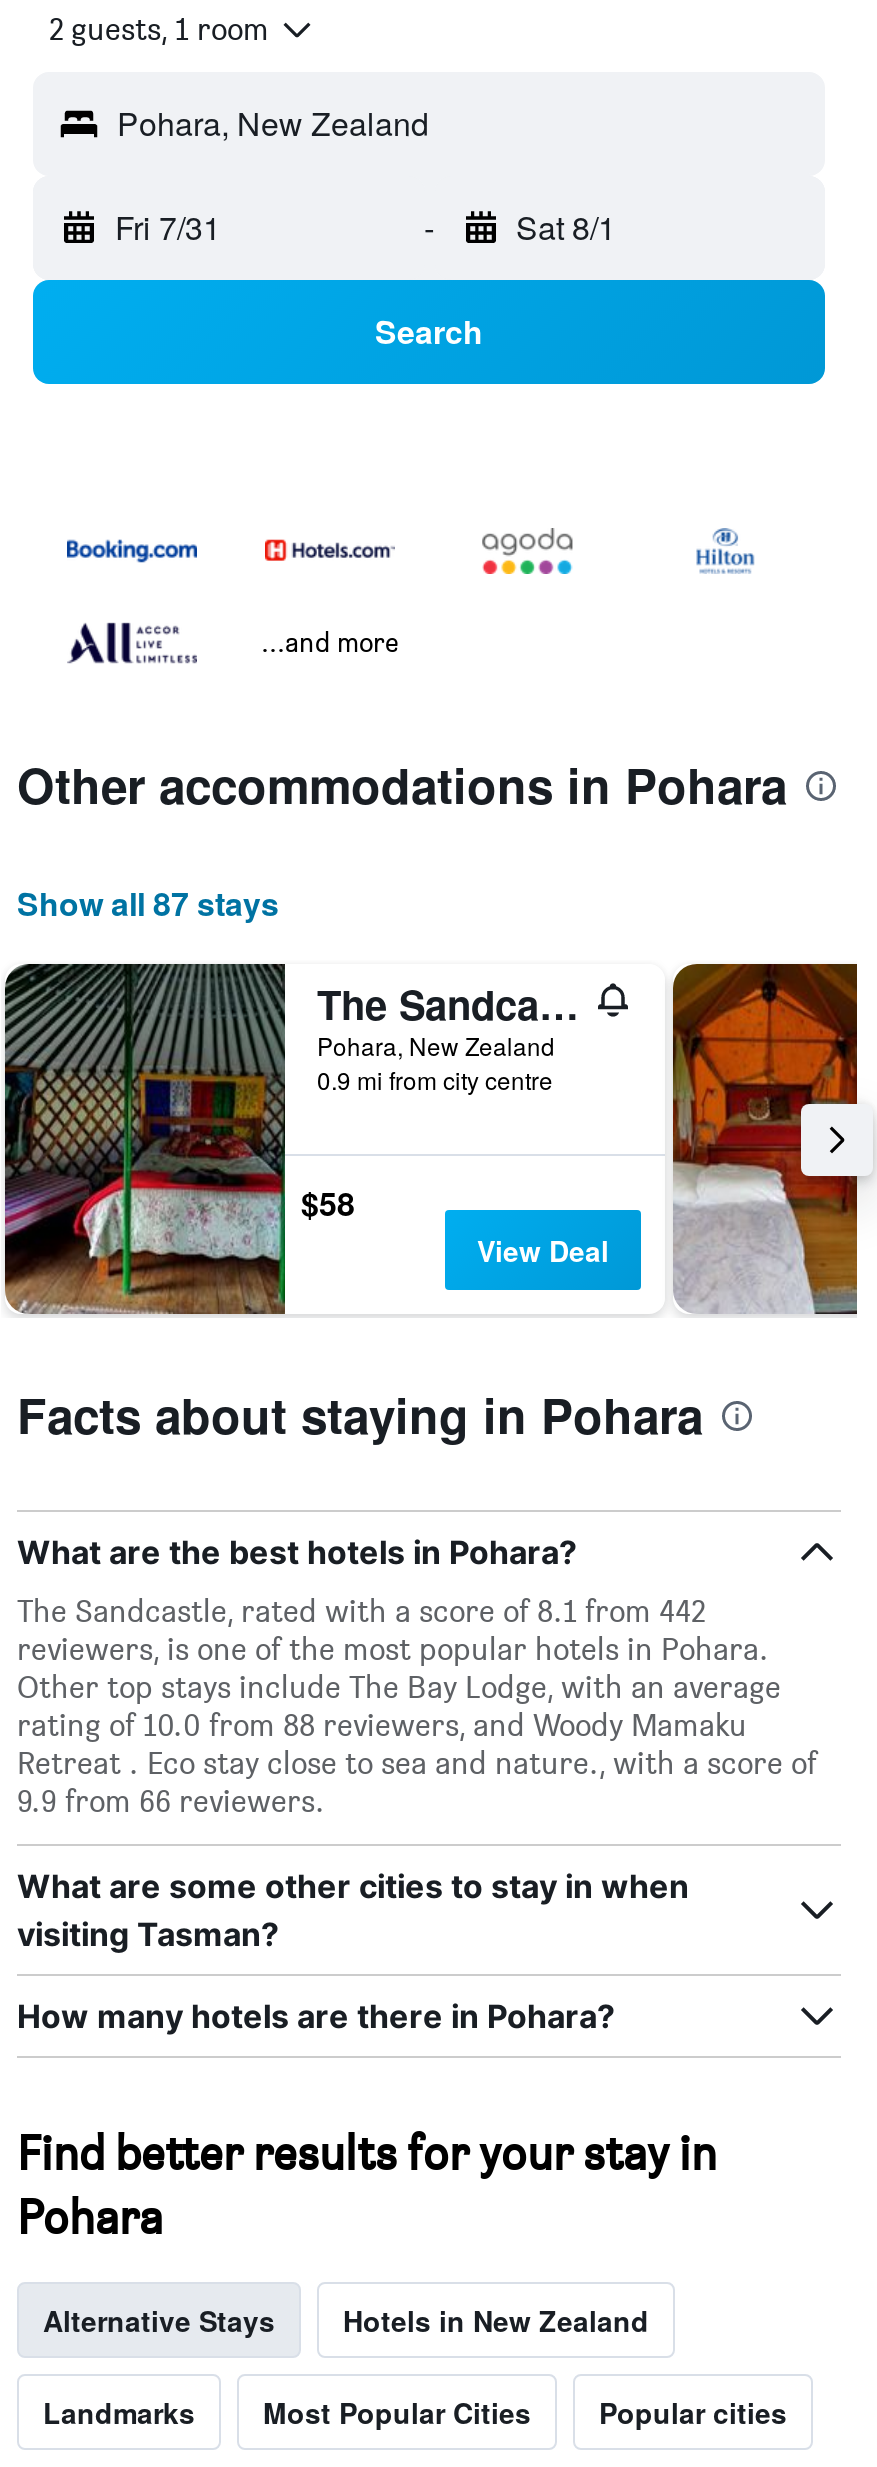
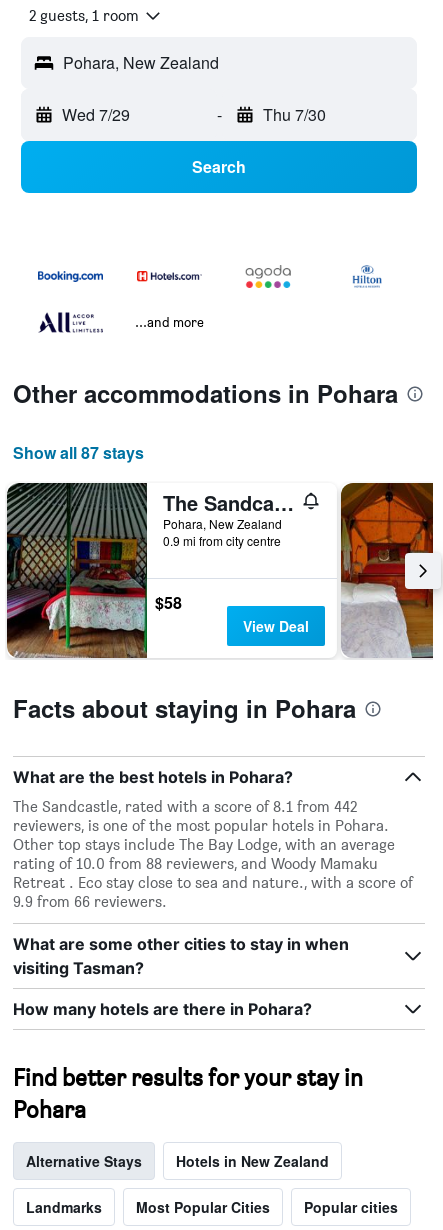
- Fri 7/31
+ Wed 7/29

- Sat 8/1
+ Thu 7/30
